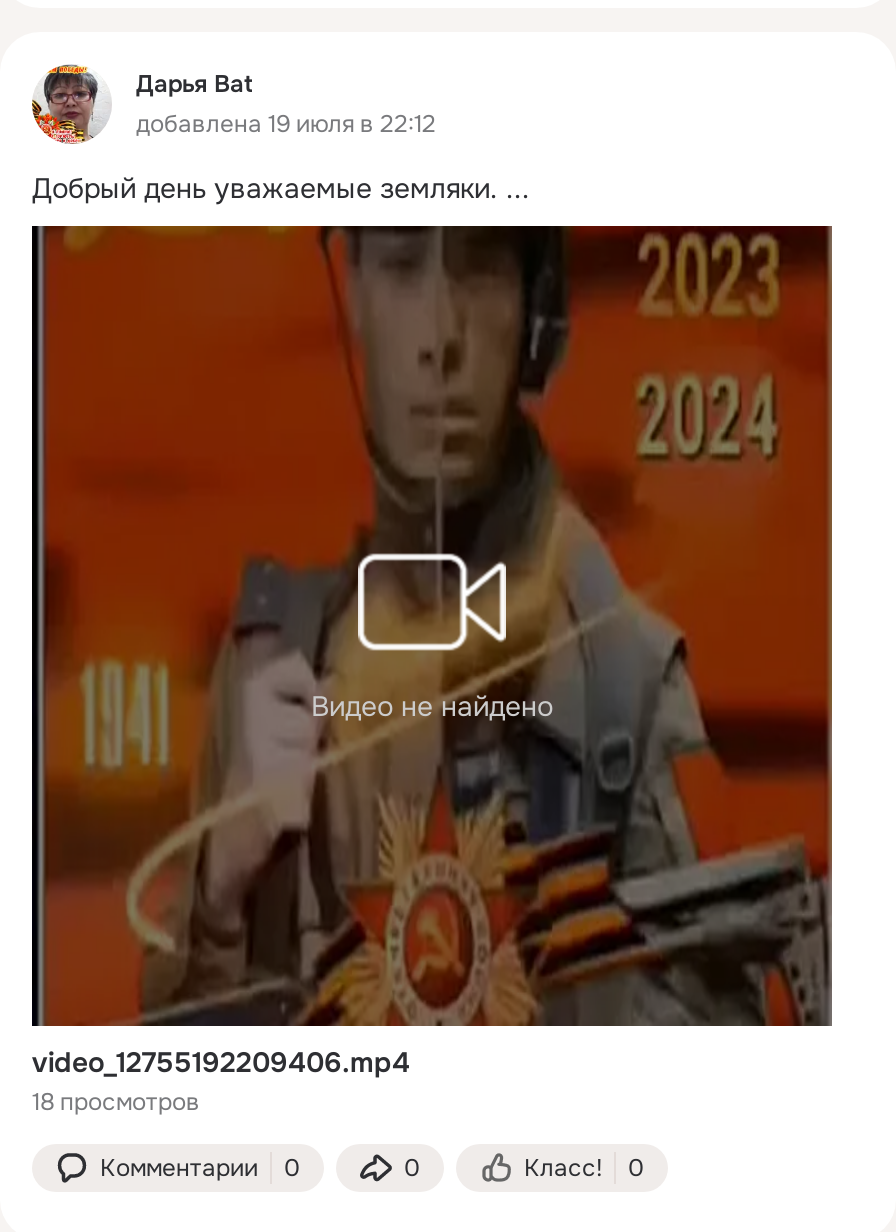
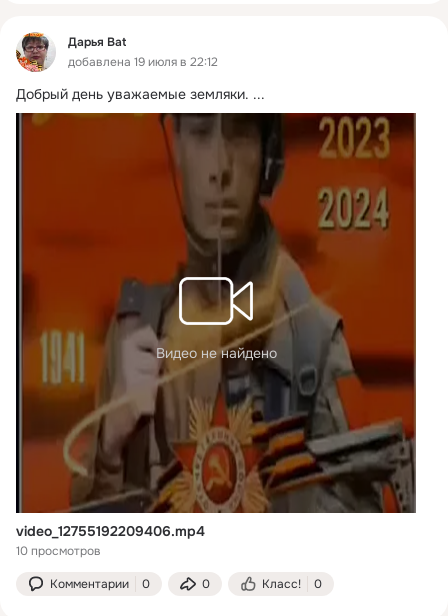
- 18 просмотров
+ 10 просмотров
